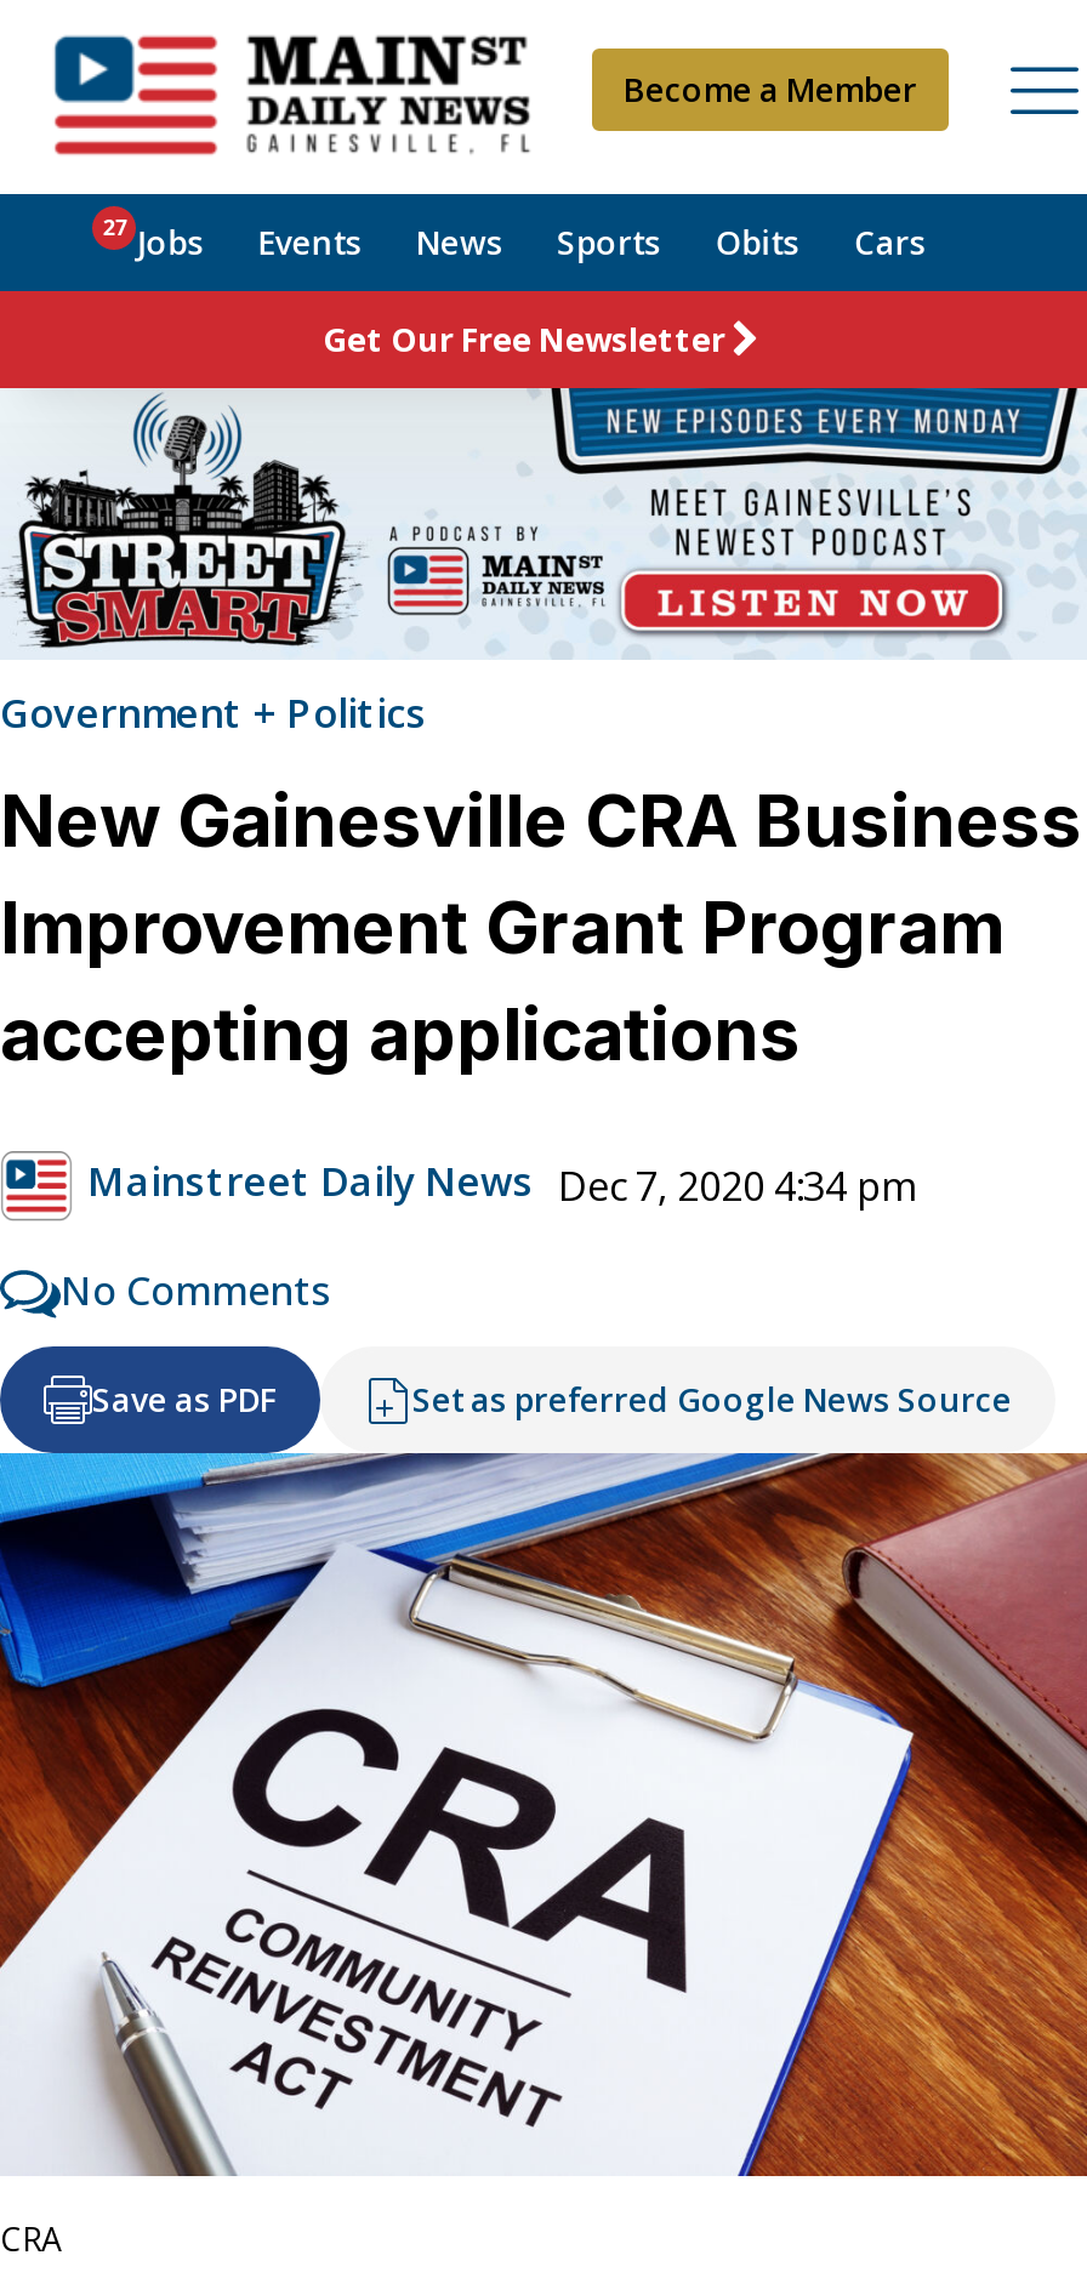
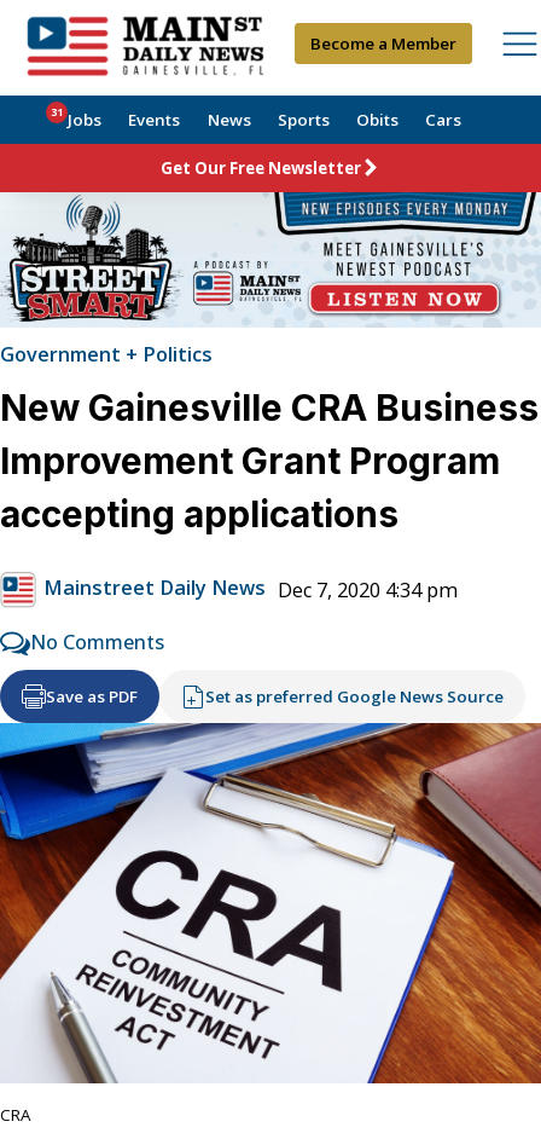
- 27 Jobs Events News Sports Obits Cars
+ 31 Jobs Events News Sports Obits Cars
